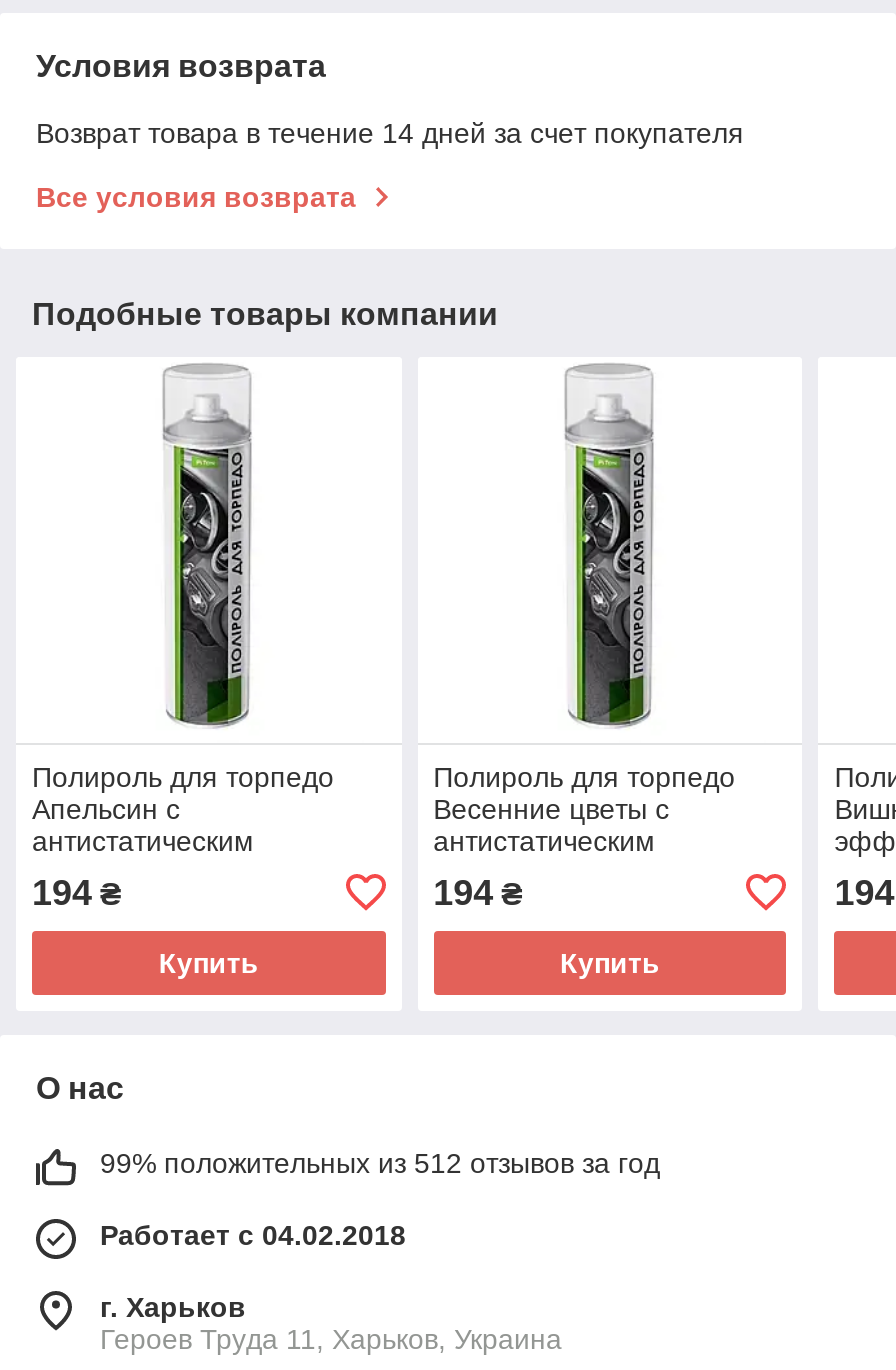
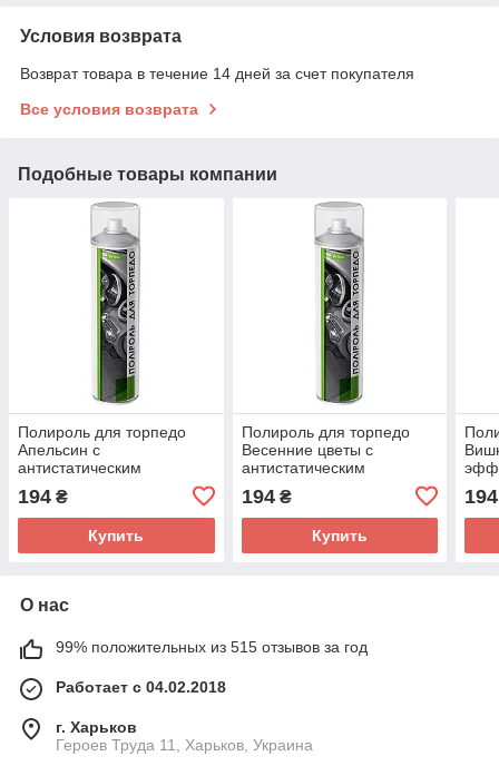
- 99% положительных из 512 отзывов за год
+ 99% положительных из 515 отзывов за год
